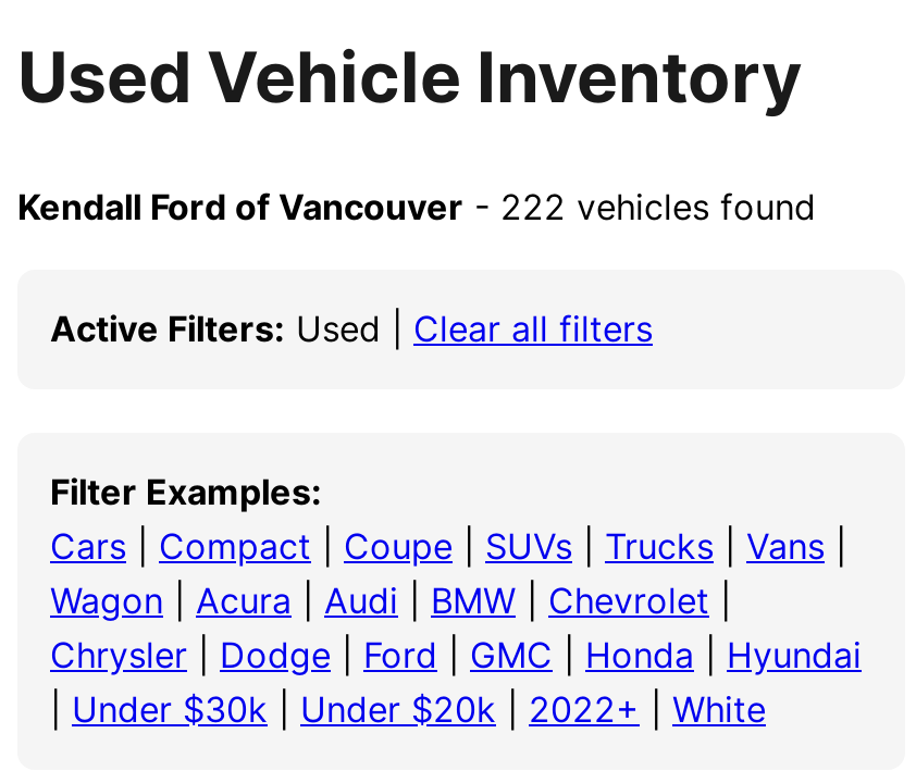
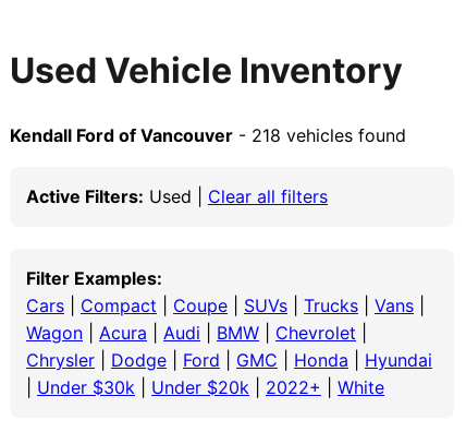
- Kendall Ford of Vancouver - 222 vehicles found
+ Kendall Ford of Vancouver - 218 vehicles found
